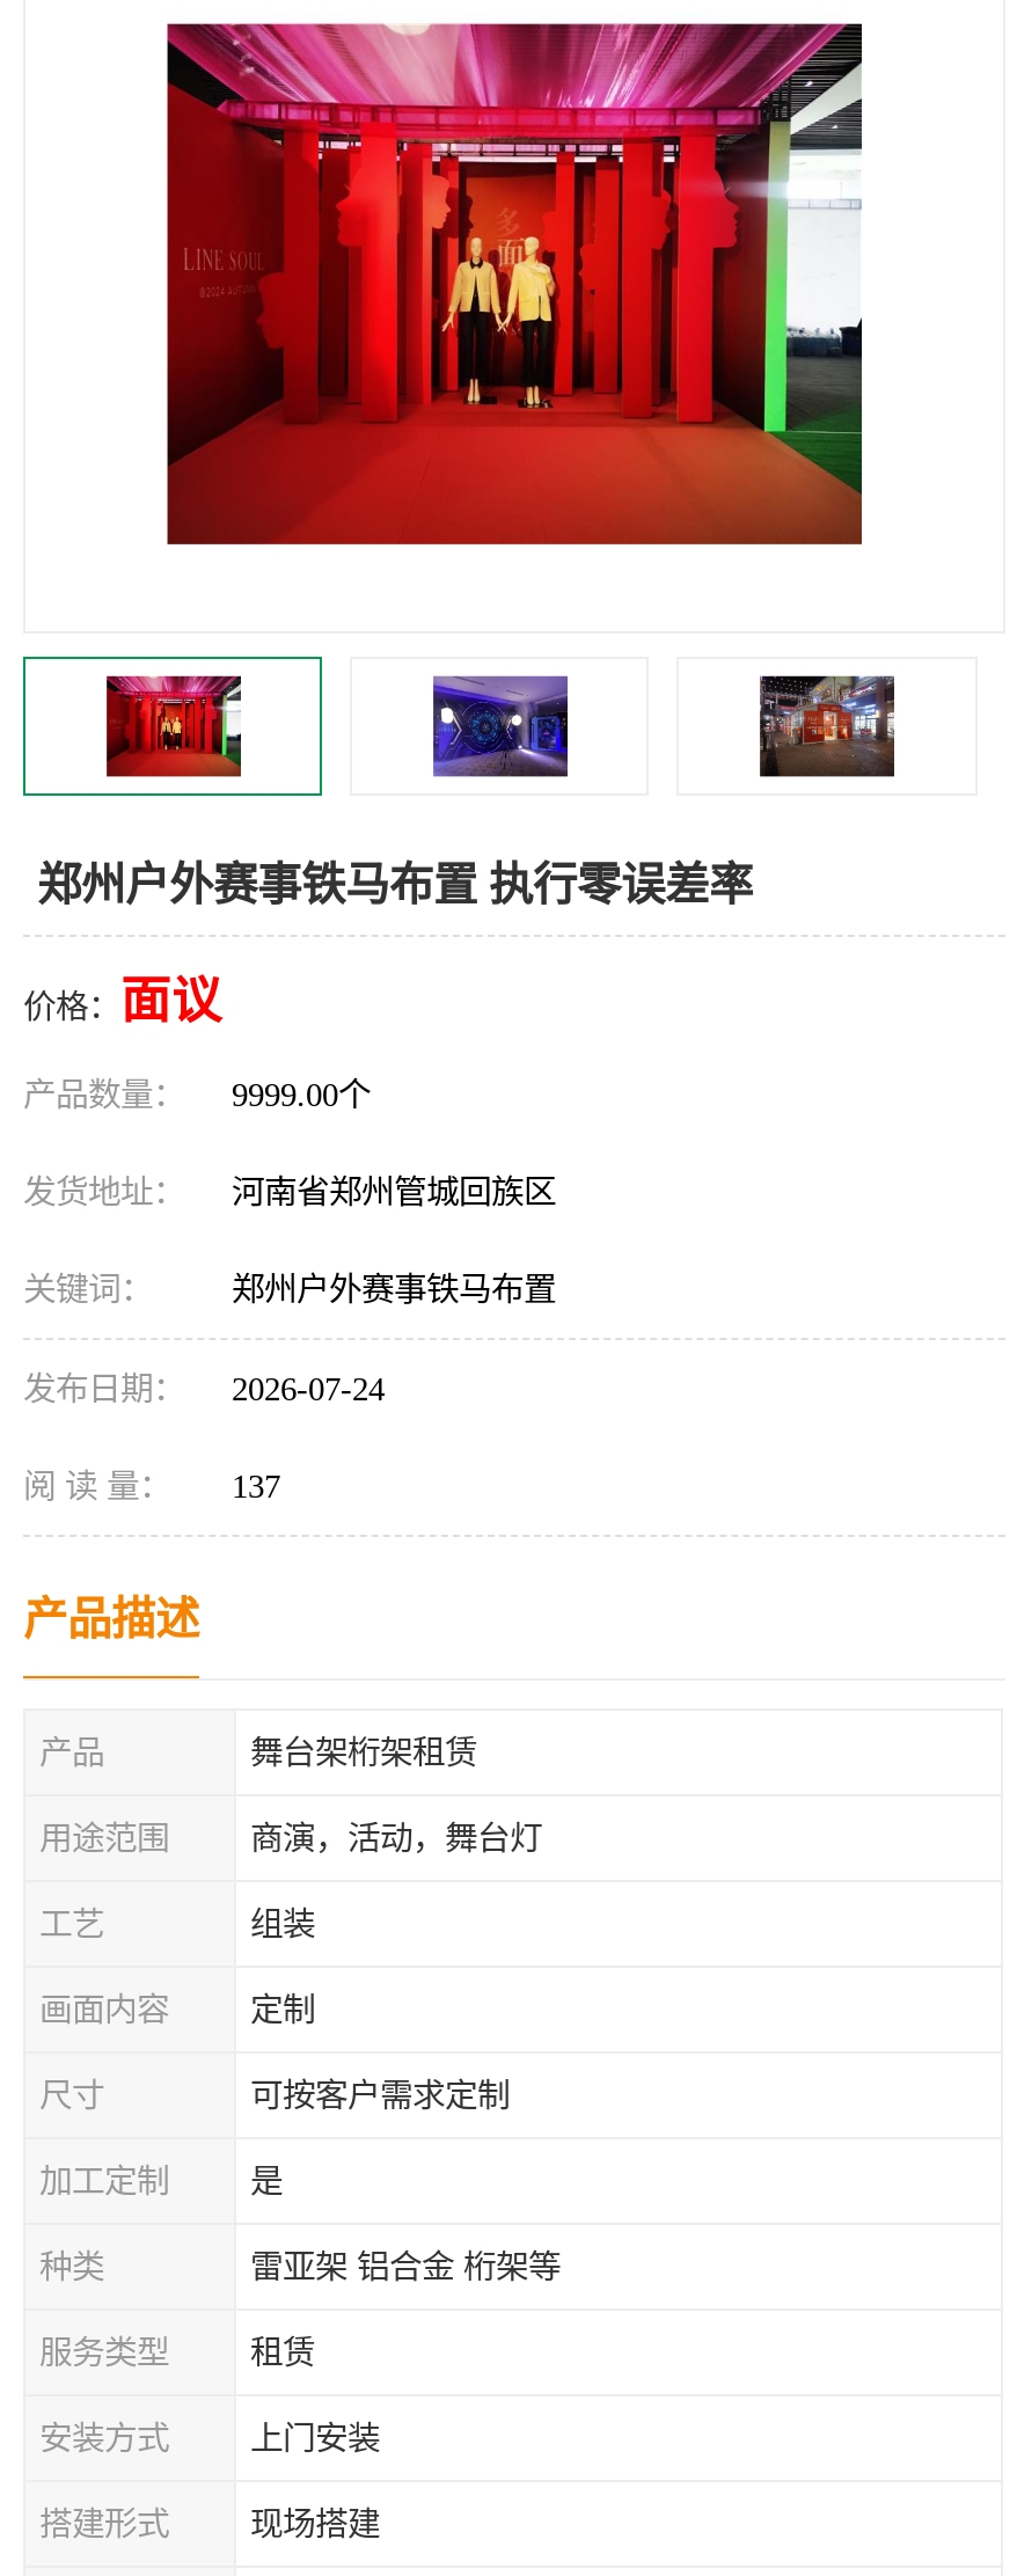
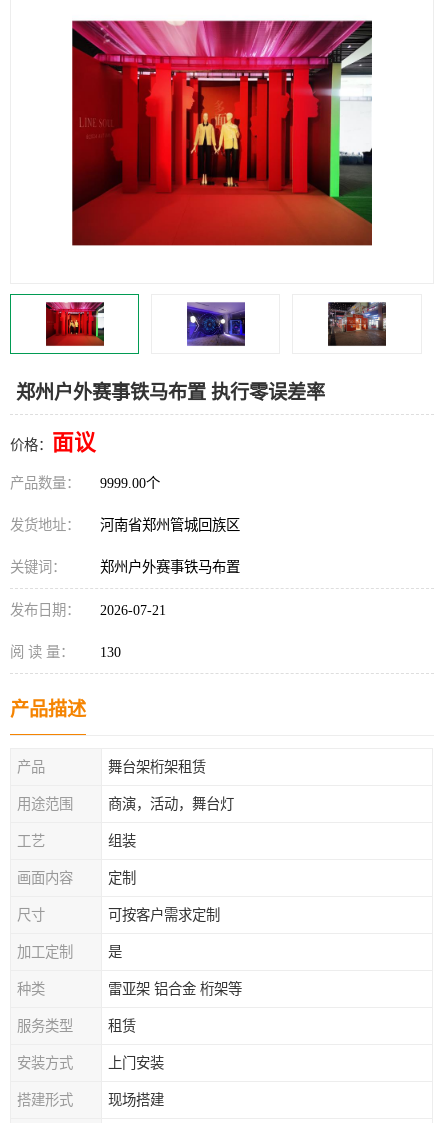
- 发布日期： 2026-07-24
+ 发布日期： 2026-07-21

- 阅 读 量： 137
+ 阅 读 量： 130
